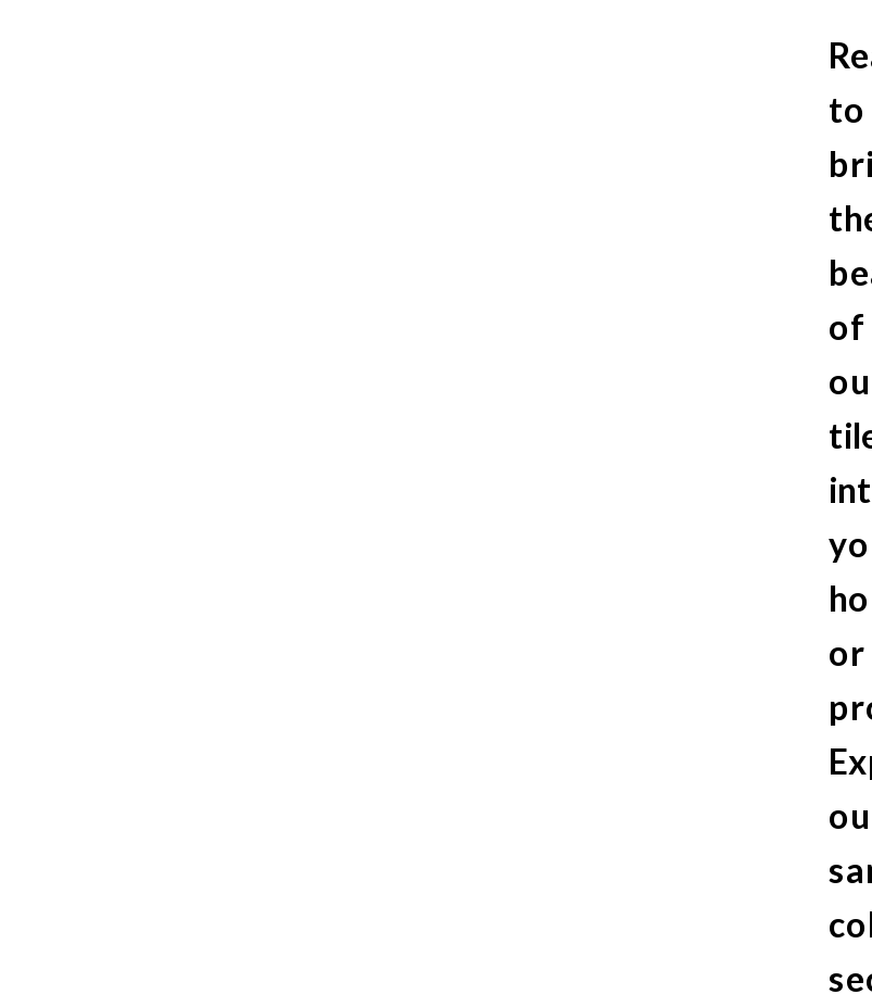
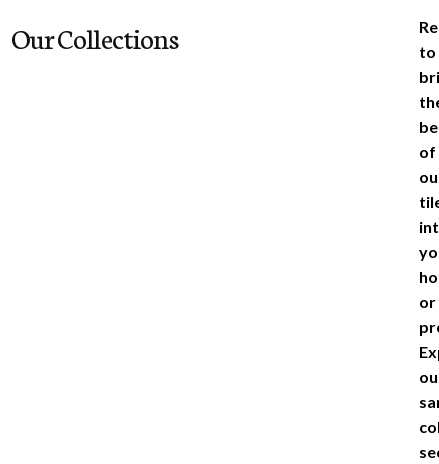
+ Our Collections
